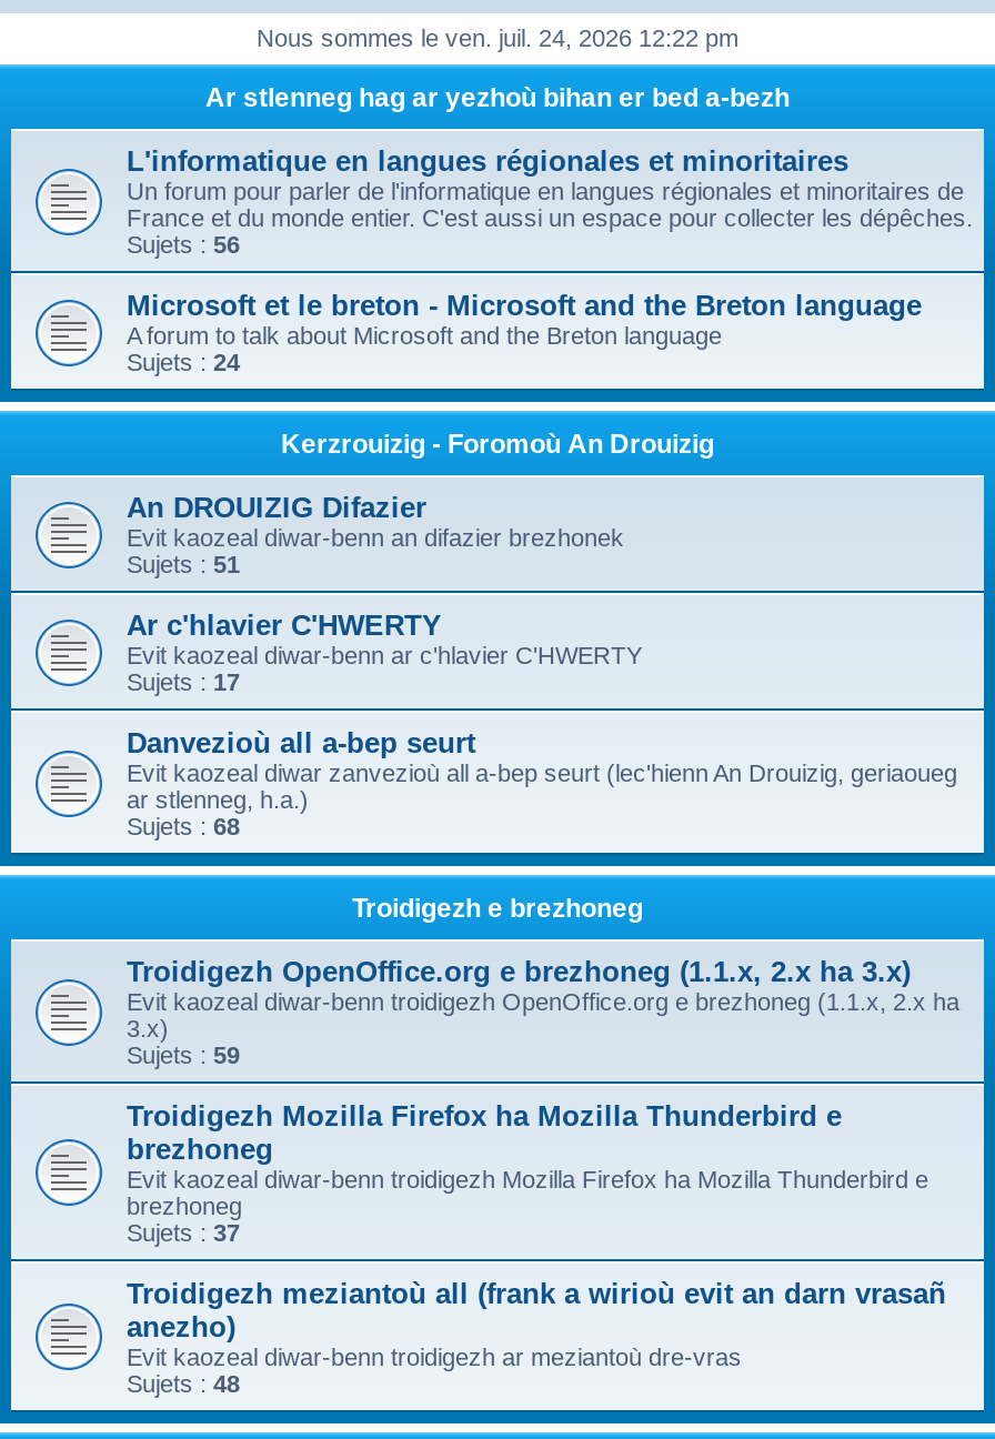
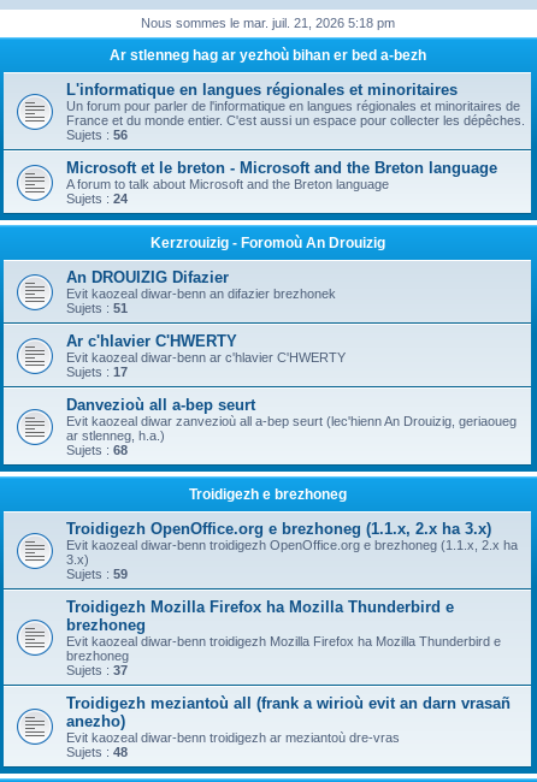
- Nous sommes le ven. juil. 24, 2026 12:22 pm
+ Nous sommes le mar. juil. 21, 2026 5:18 pm
